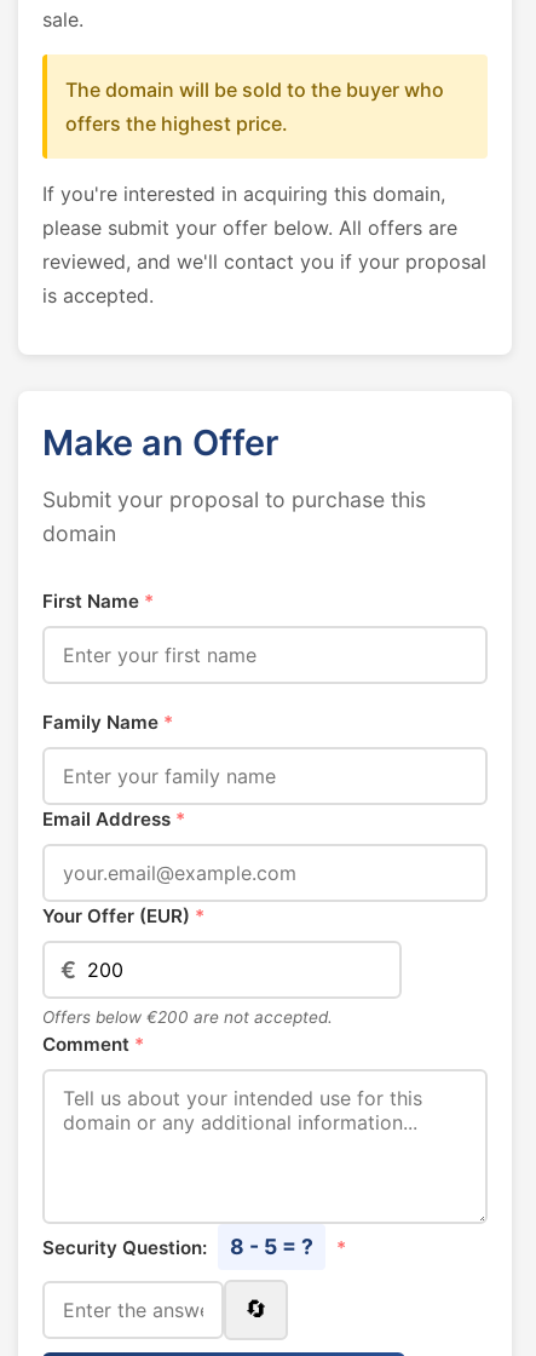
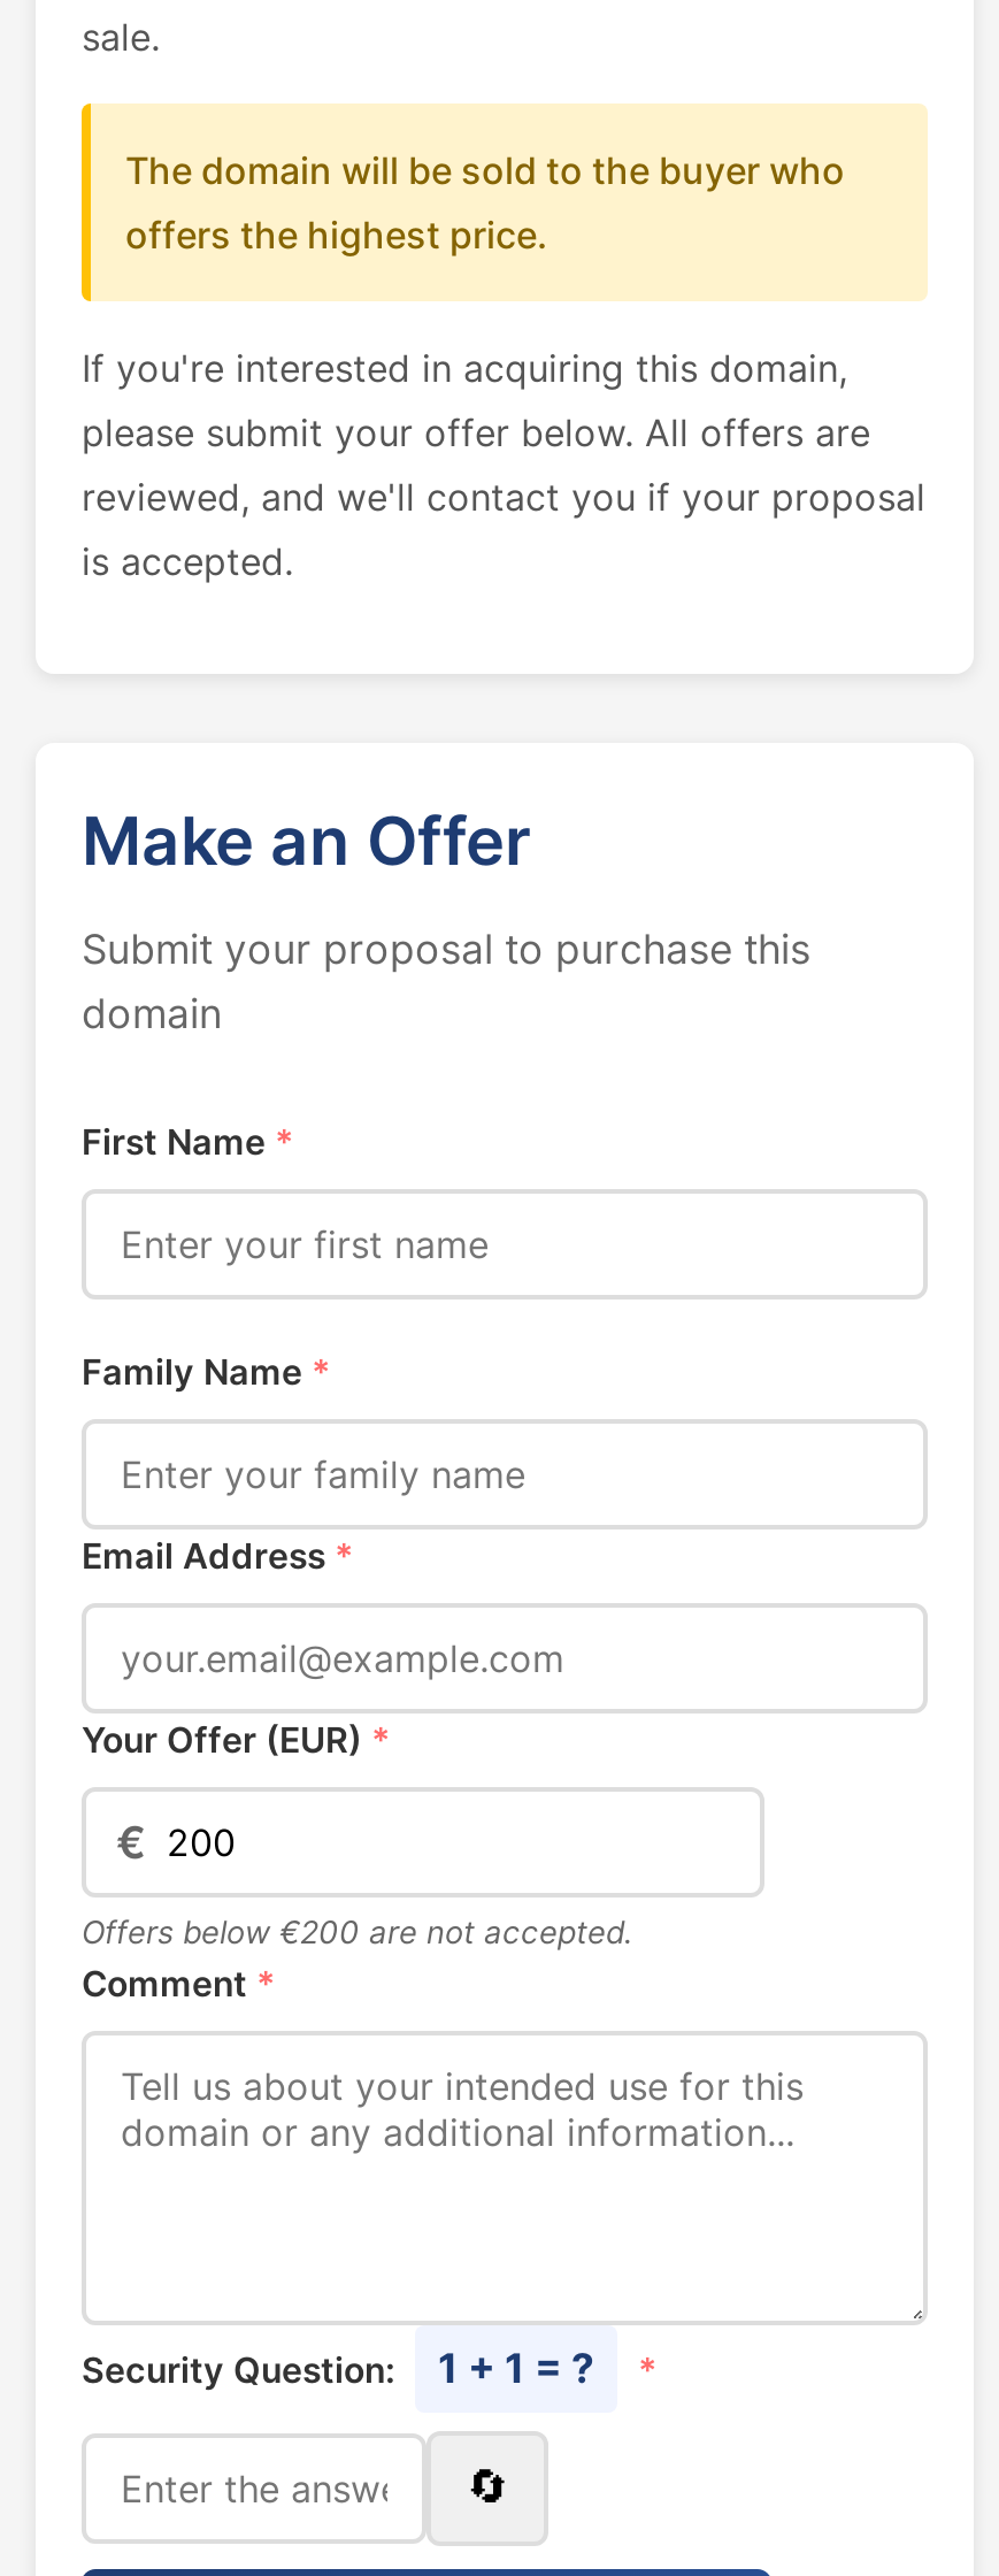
- 8 - 5 = ?
+ 1 + 1 = ?
